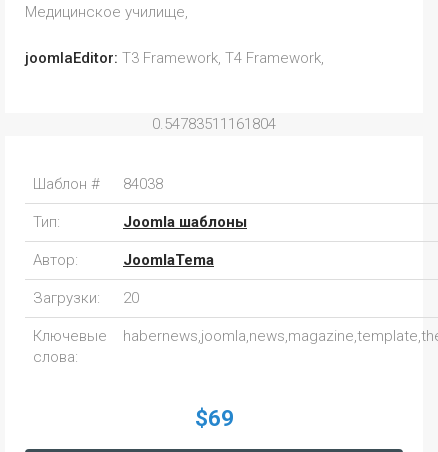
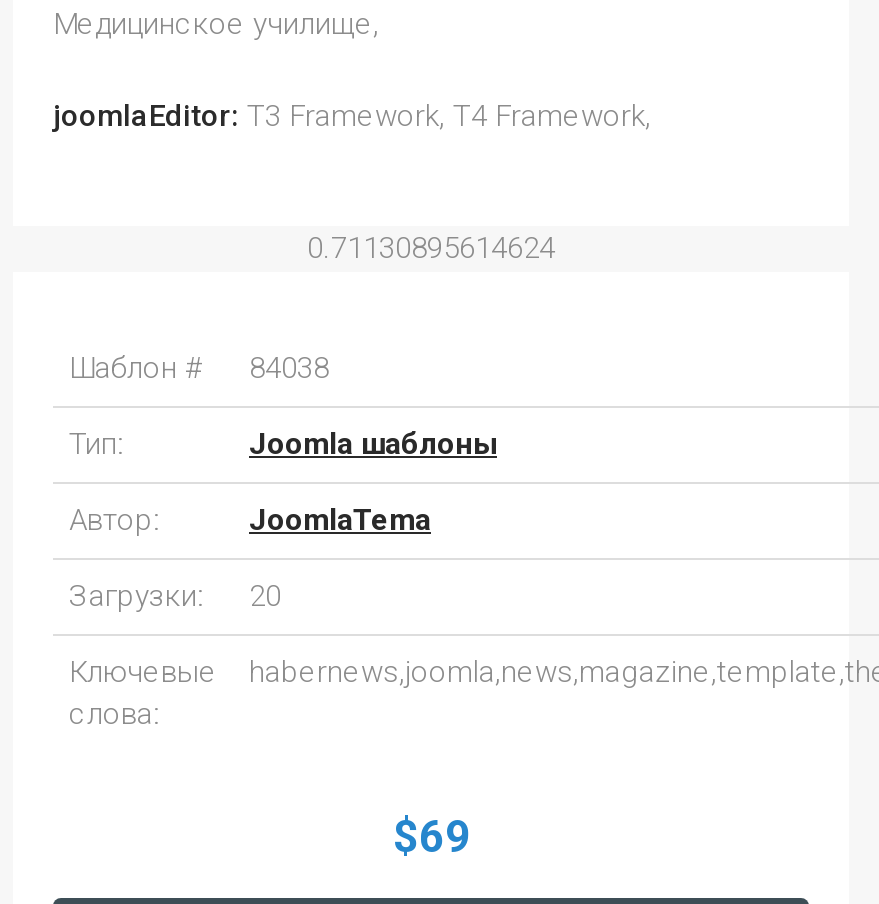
- 0.54783511161804
+ 0.71130895614624
